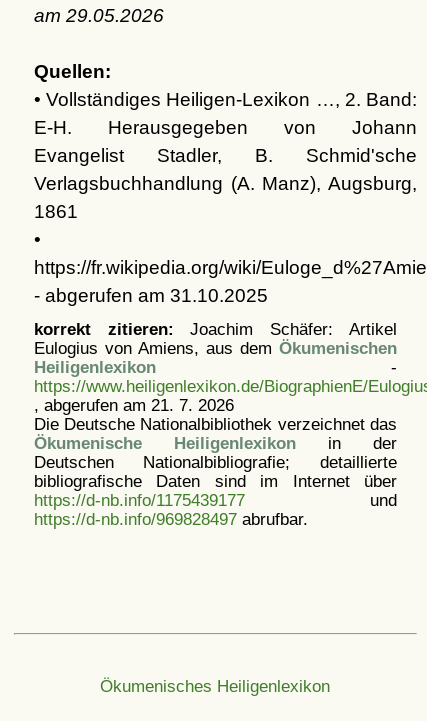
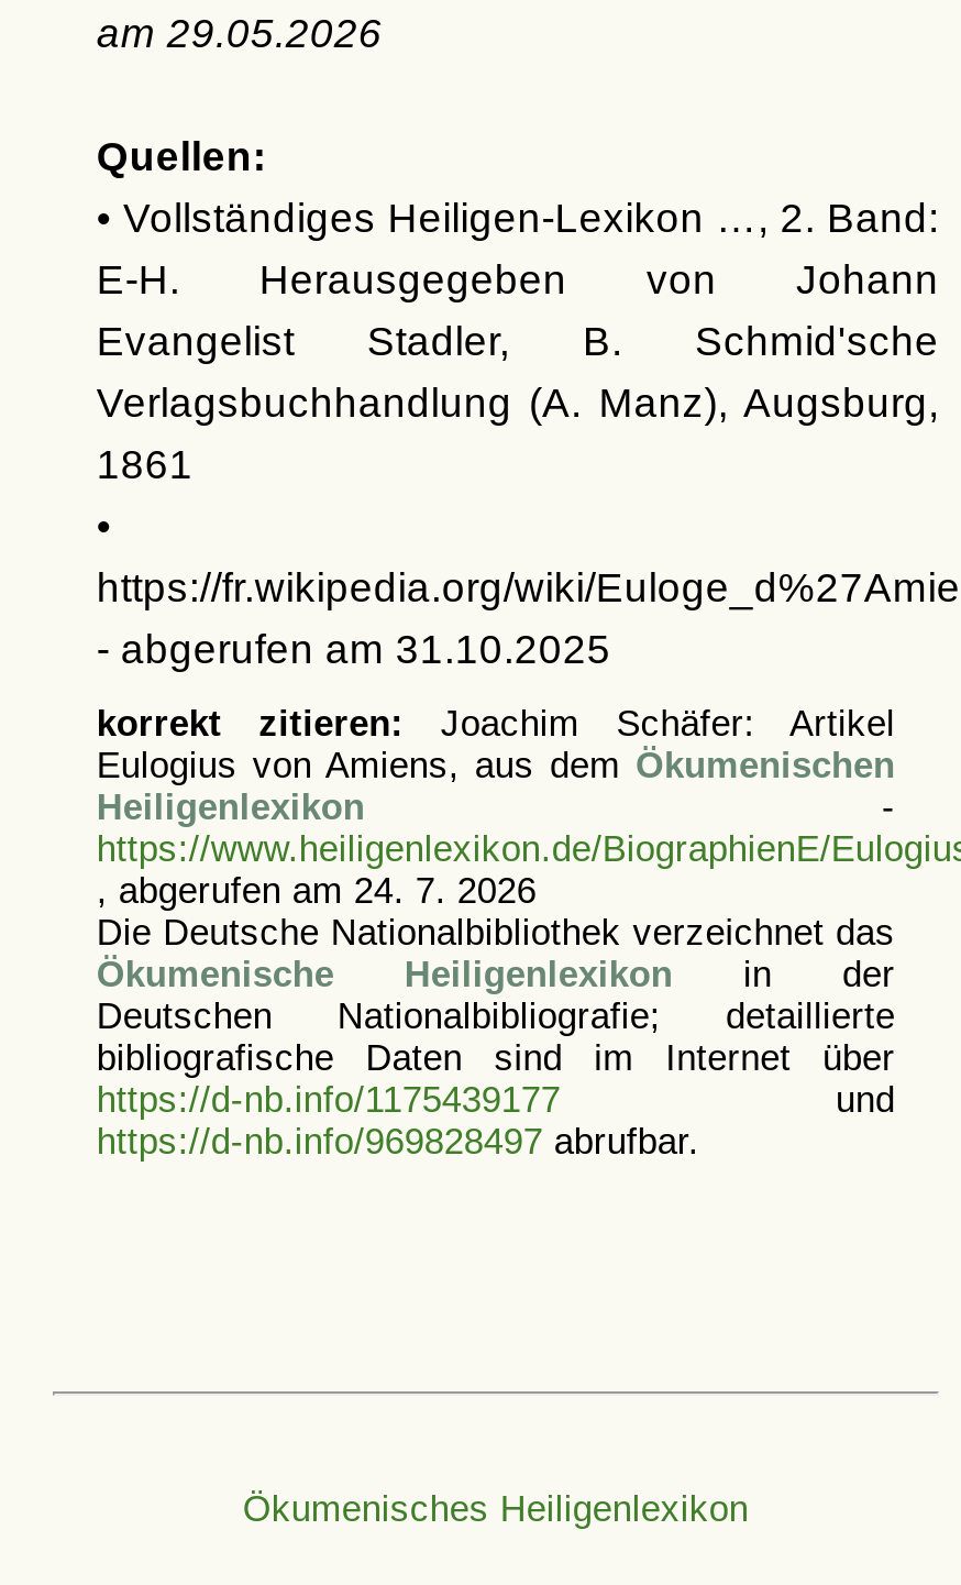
- , abgerufen am 21. 7. 2026
+ , abgerufen am 24. 7. 2026
